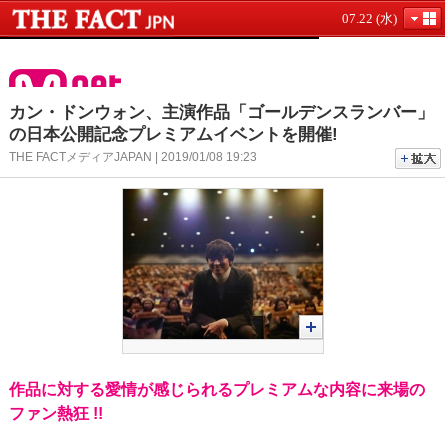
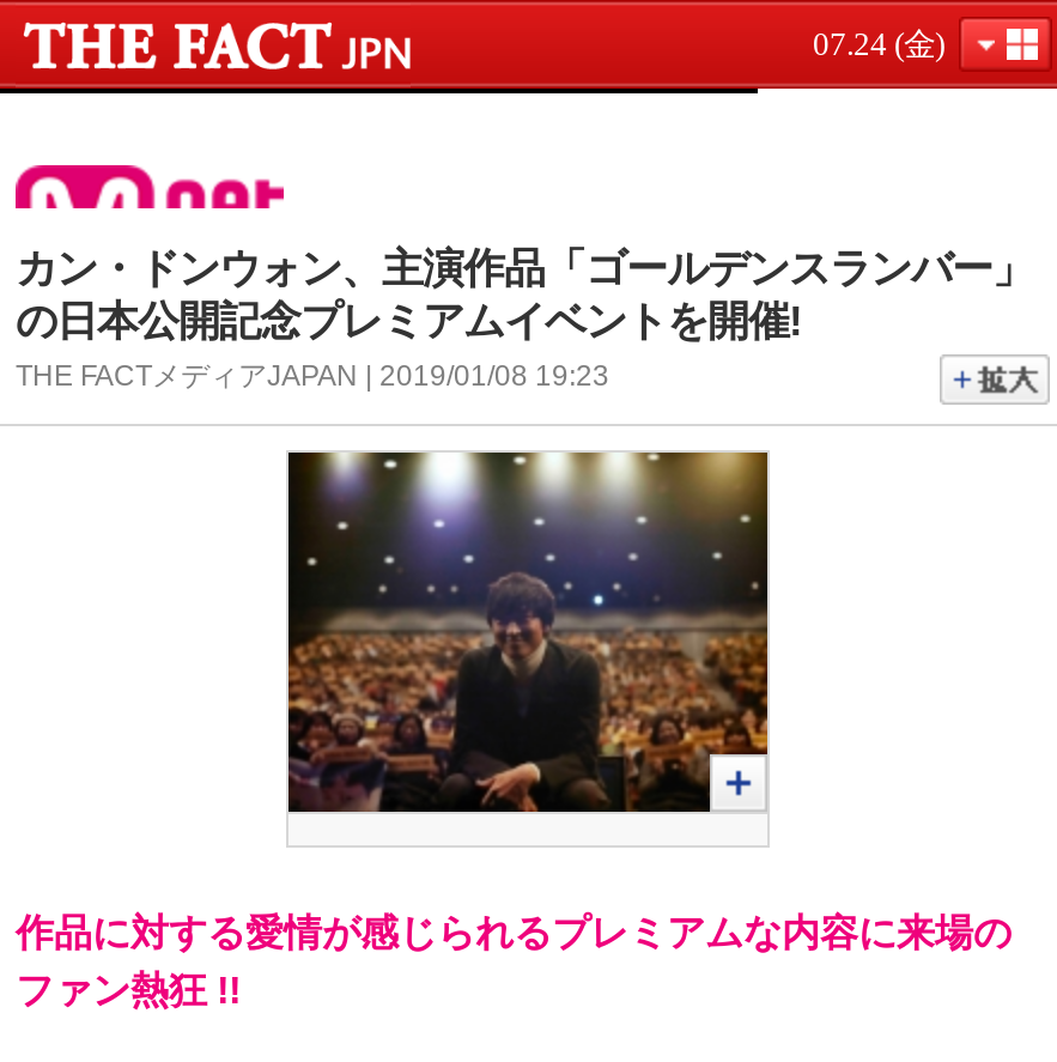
- 07.22 (水)
+ 07.24 (金)
